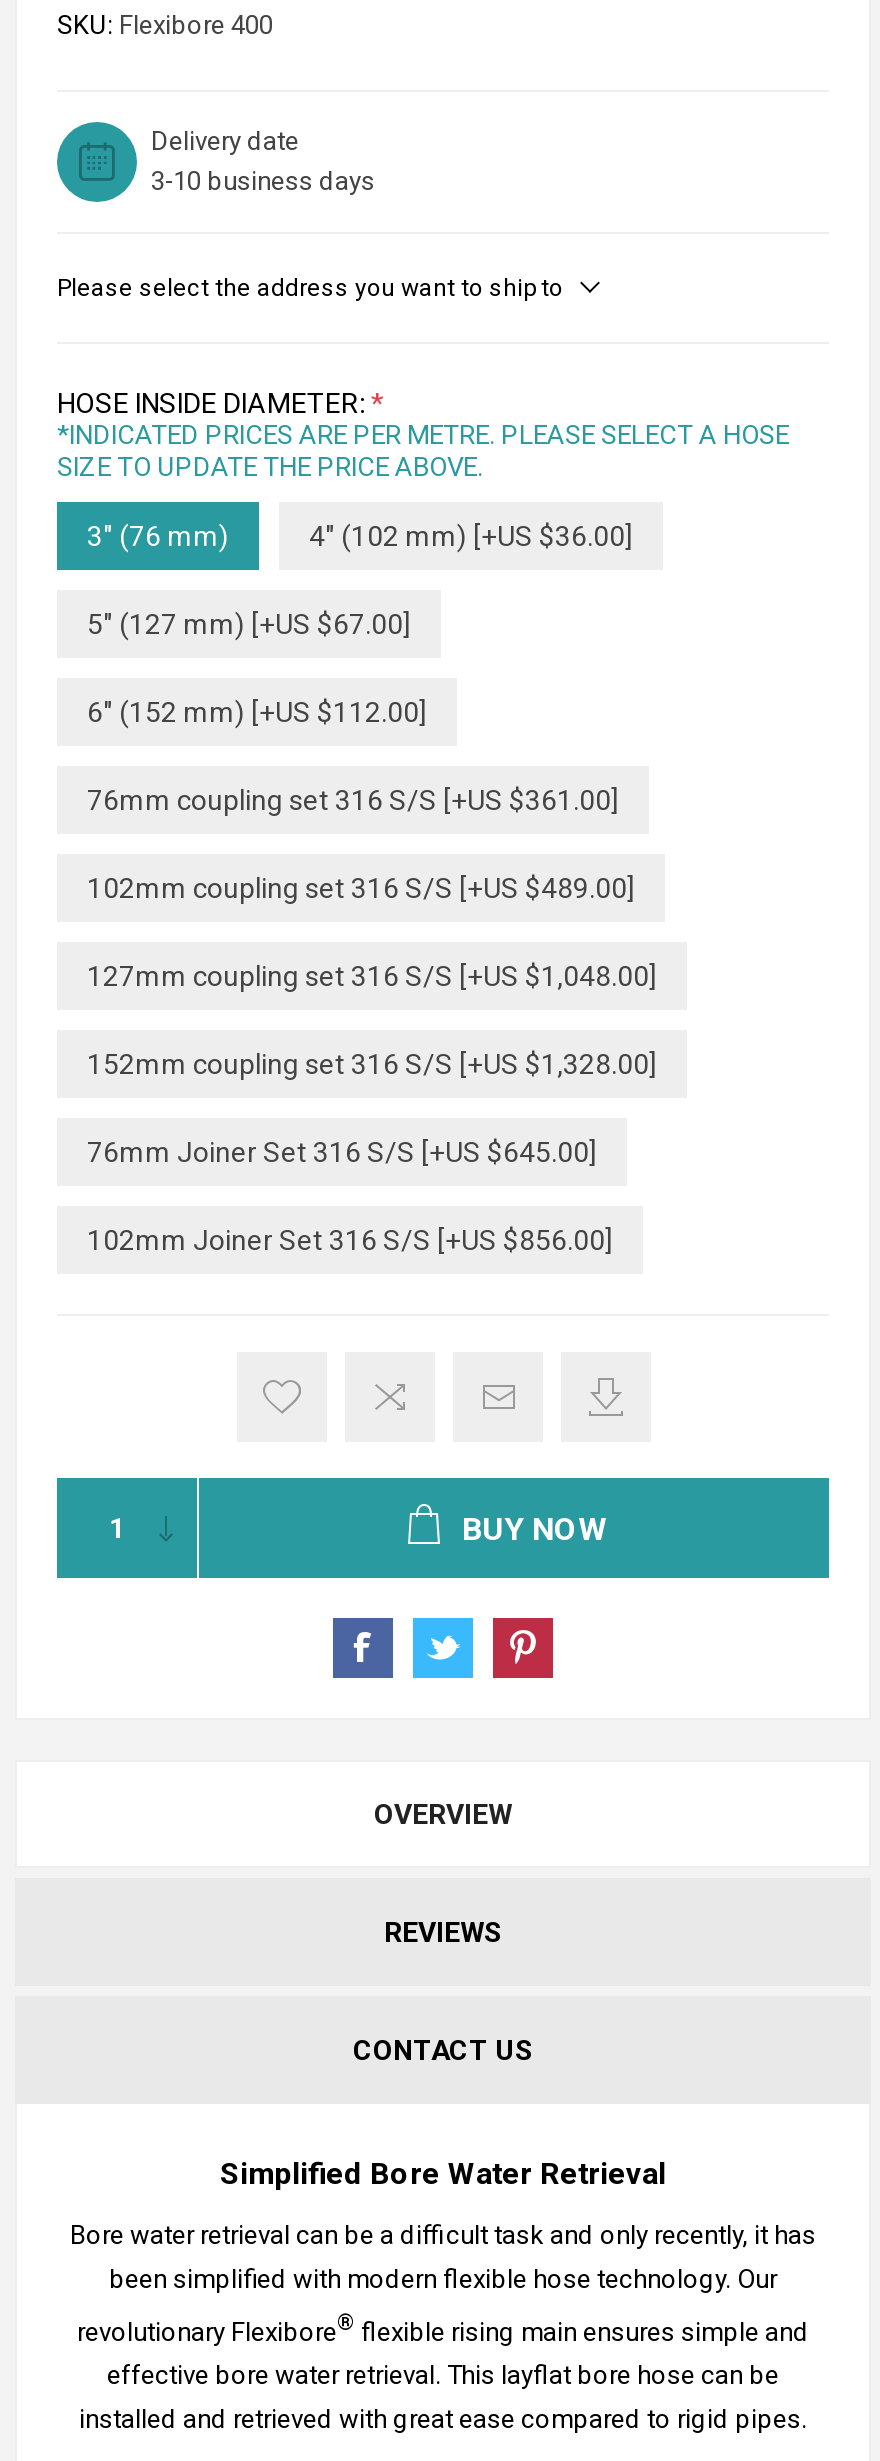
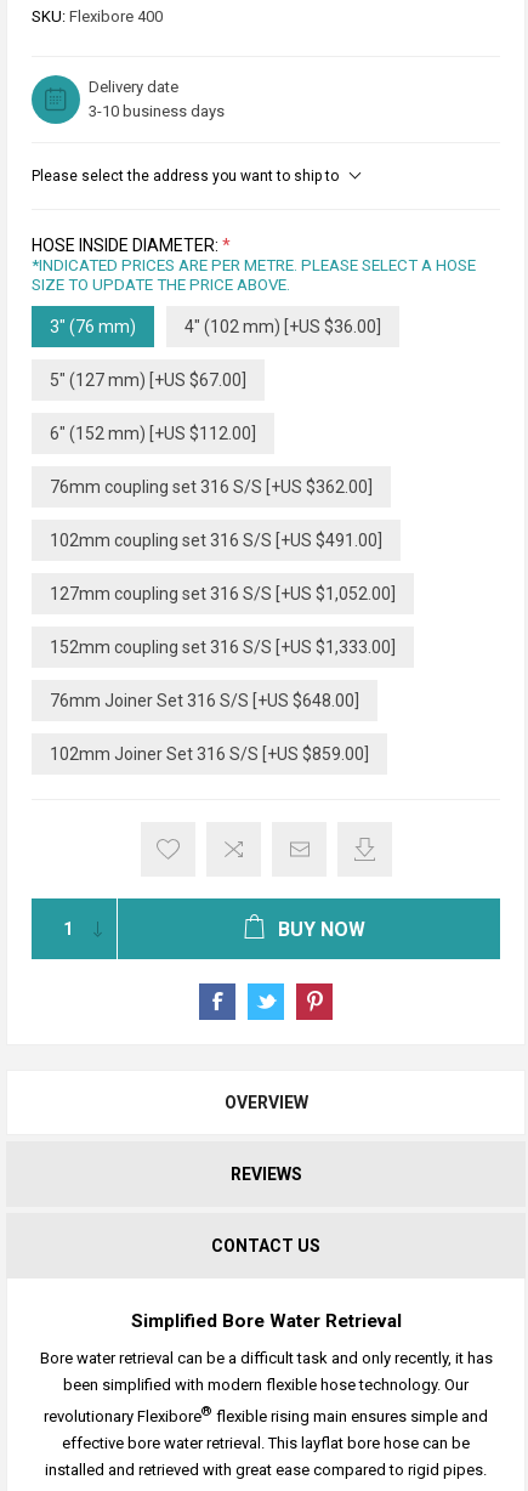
- 76mm coupling set 316 S/S [+US $361.00]
+ 76mm coupling set 316 S/S [+US $362.00]

- 102mm coupling set 316 S/S [+US $489.00]
+ 102mm coupling set 316 S/S [+US $491.00]

- 127mm coupling set 316 S/S [+US $1,048.00]
+ 127mm coupling set 316 S/S [+US $1,052.00]

- 152mm coupling set 316 S/S [+US $1,328.00]
+ 152mm coupling set 316 S/S [+US $1,333.00]

- 76mm Joiner Set 316 S/S [+US $645.00]
+ 76mm Joiner Set 316 S/S [+US $648.00]

- 102mm Joiner Set 316 S/S [+US $856.00]
+ 102mm Joiner Set 316 S/S [+US $859.00]
